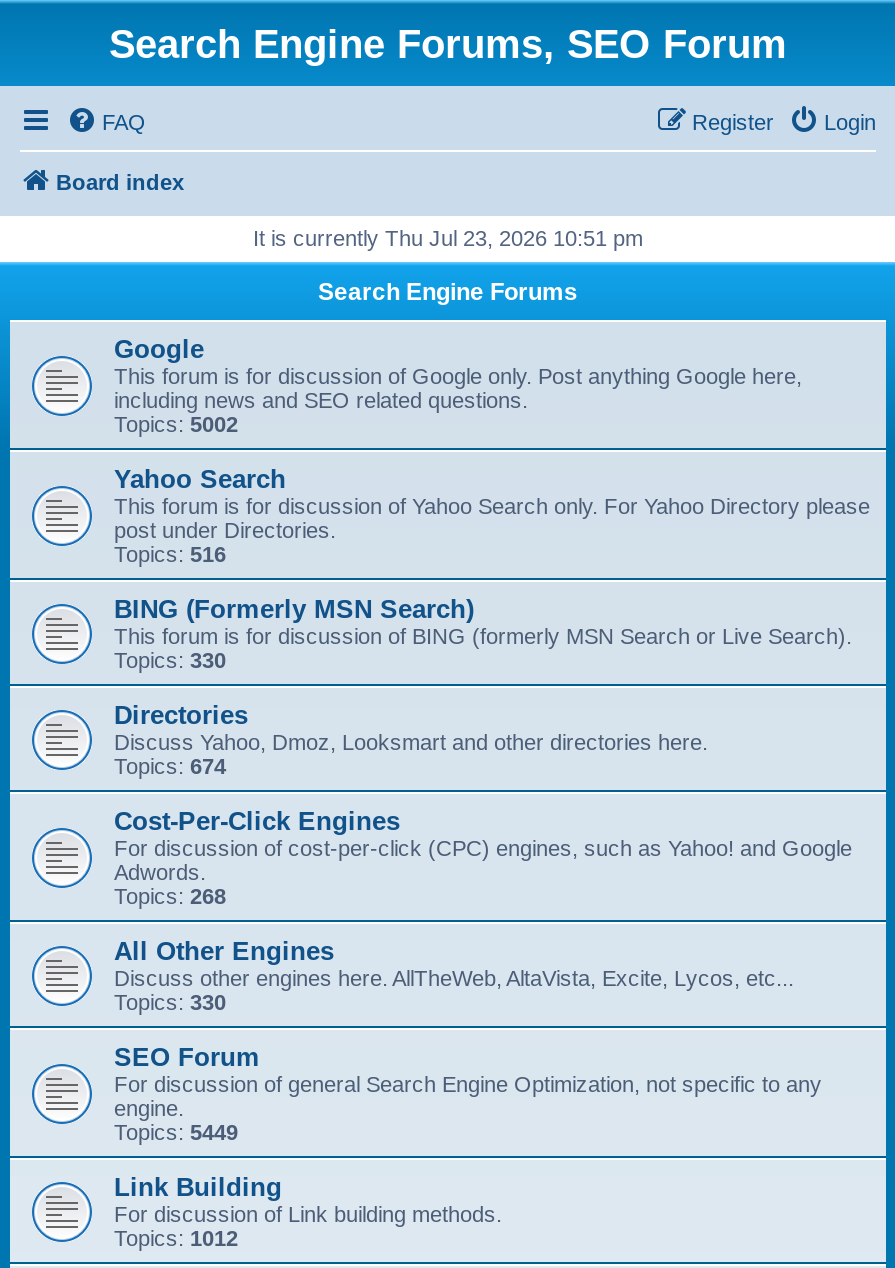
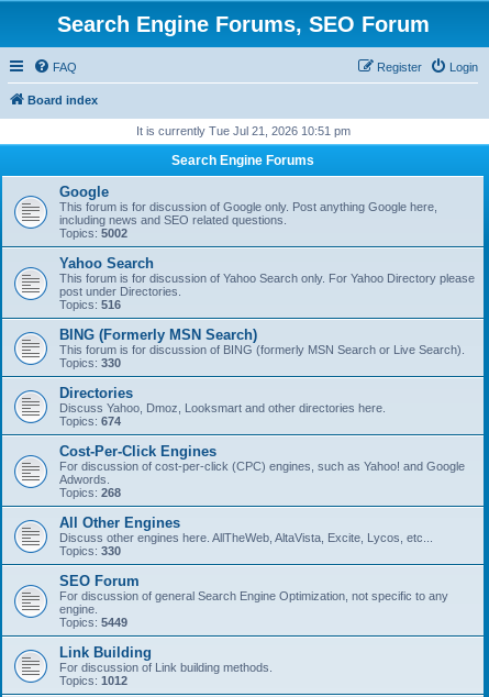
- It is currently Thu Jul 23, 2026 10:51 pm
+ It is currently Tue Jul 21, 2026 10:51 pm
